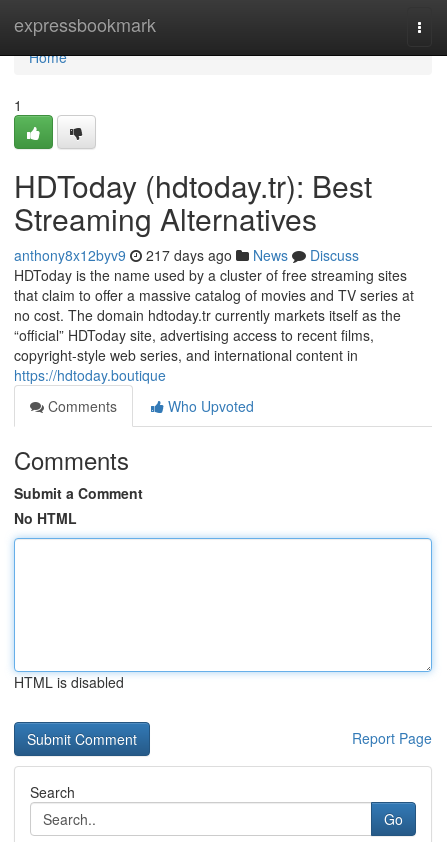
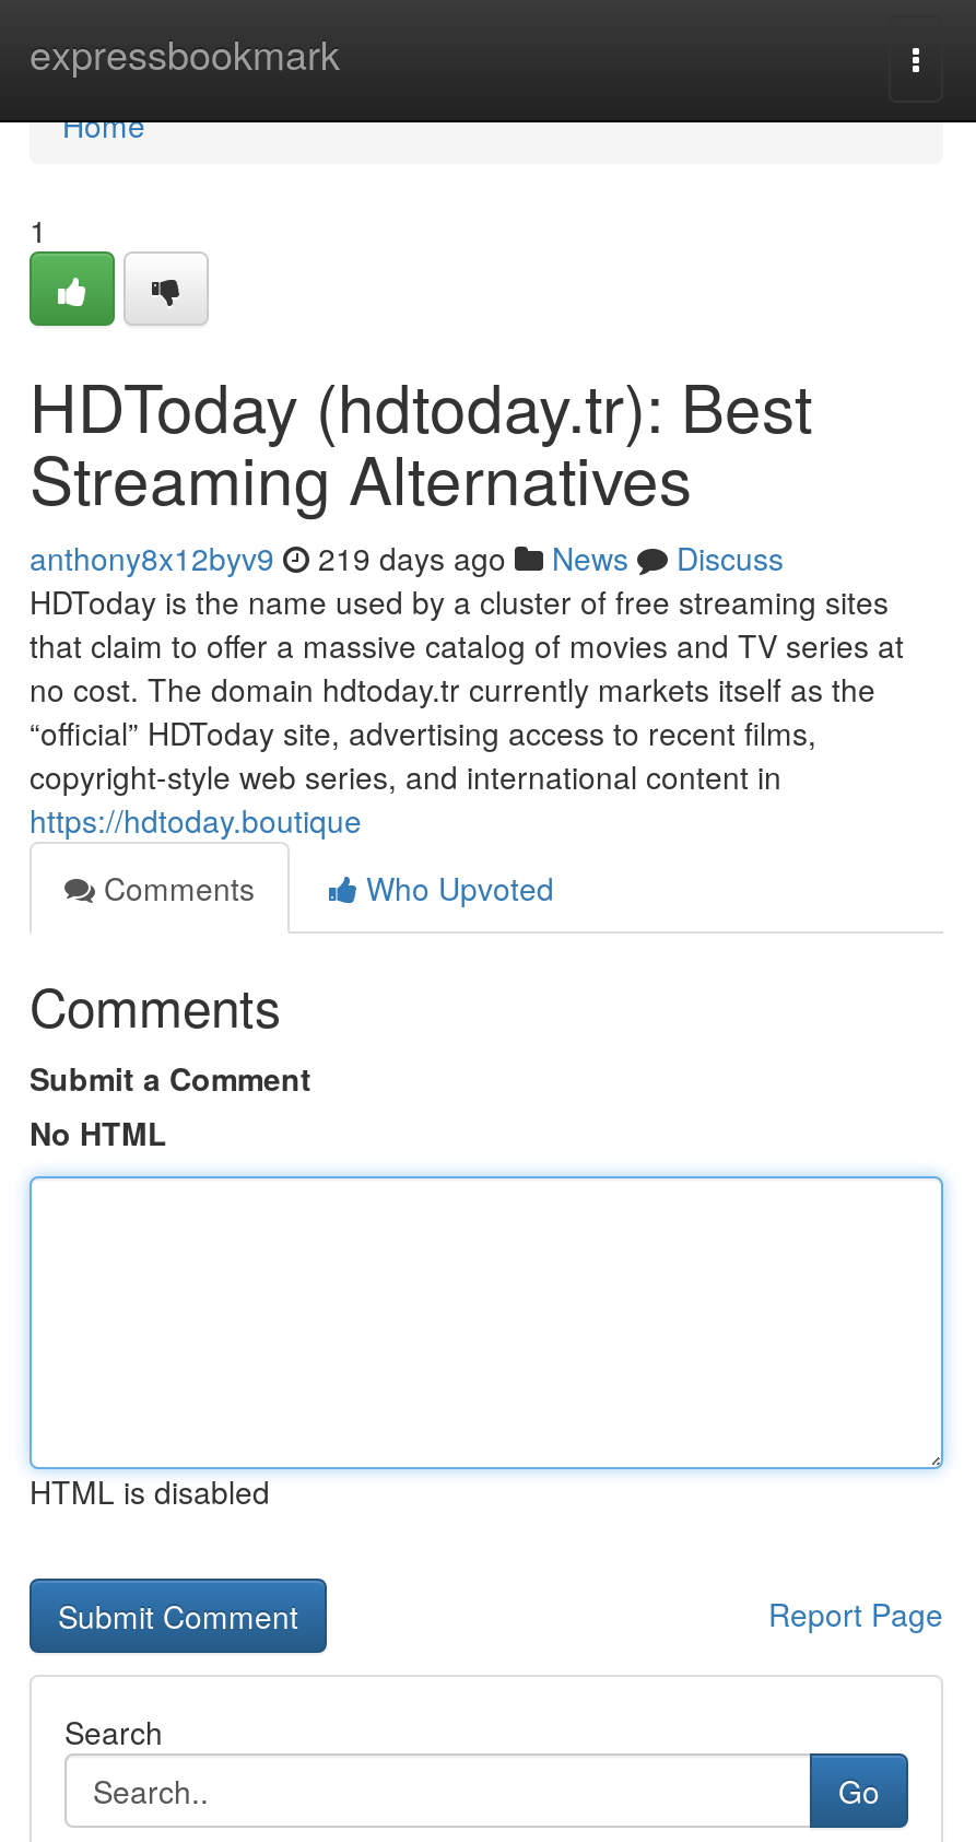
- anthony8x12byv9 217 days ago News Discuss
+ anthony8x12byv9 219 days ago News Discuss
